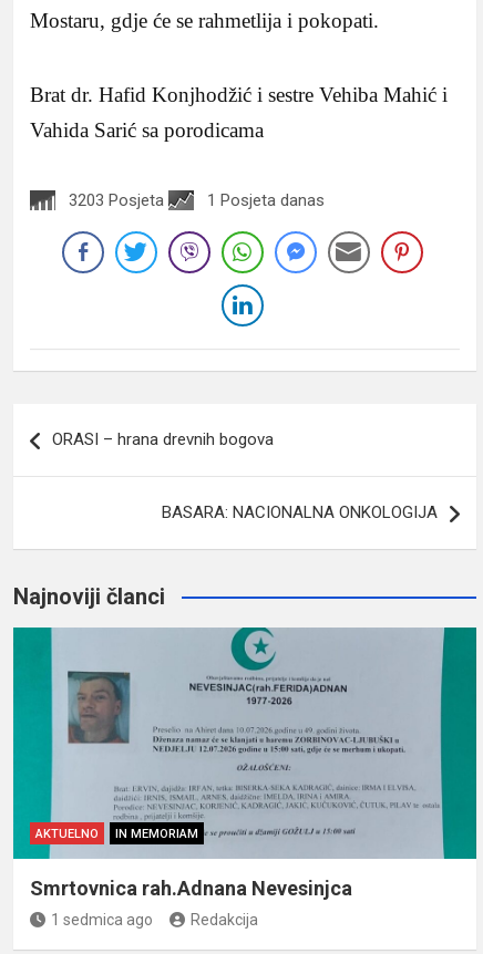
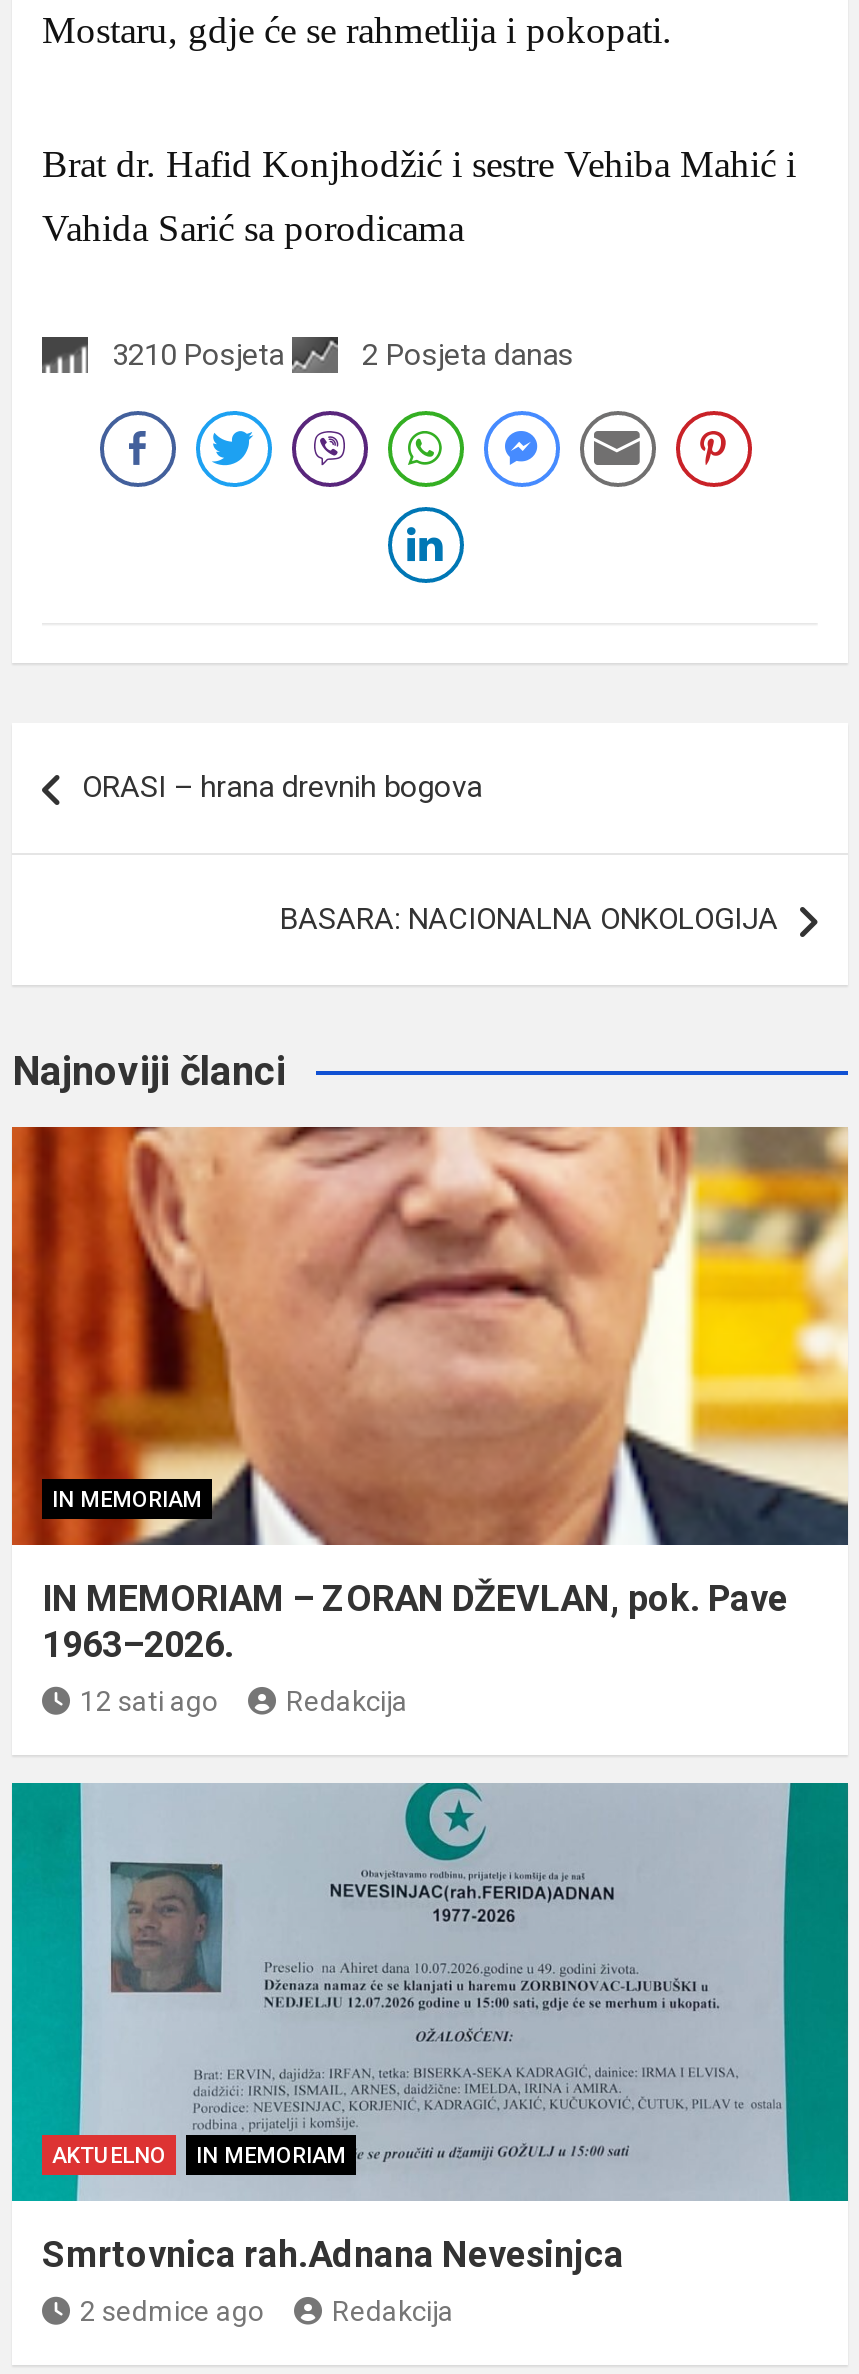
- 3203 Posjeta
+ 3210 Posjeta

- 1 Posjeta danas
+ 2 Posjeta danas

+ [image]
+ IN MEMORIAM
+ IN MEMORIAM – ZORAN DŽEVLAN, pok. Pave
+ 1963–2026.
+ 12 sati ago
+ Redakcija

- 1 sedmica ago
+ 2 sedmice ago
